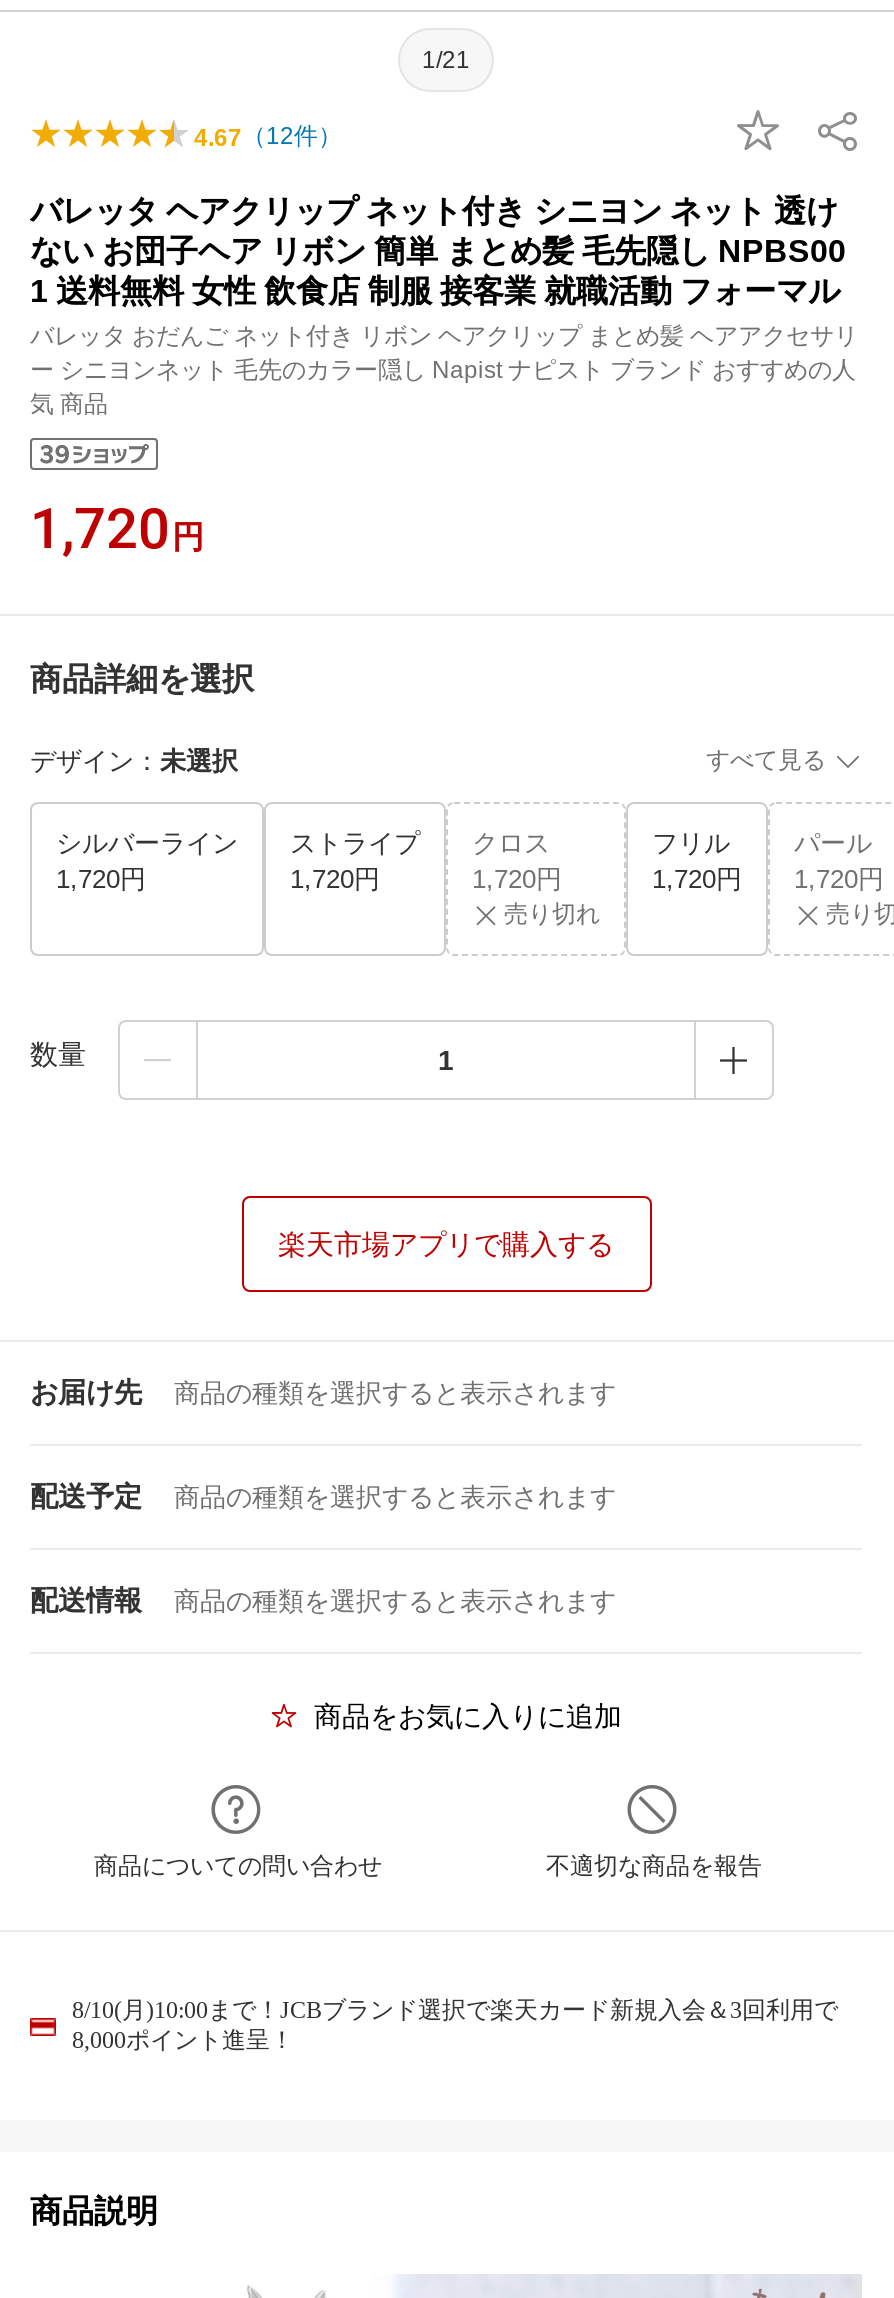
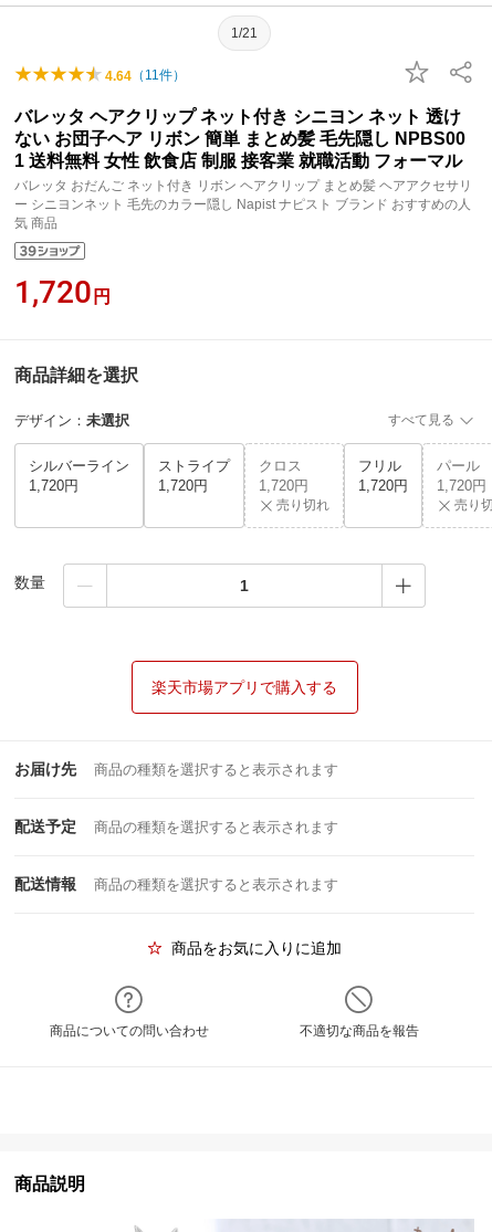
- 4.67（12件）
+ 4.64（11件）

- 8/10(月)10:00まで！JCBブランド選択で楽天カード新規入会＆3回利用で
- 8,000ポイント進呈！
